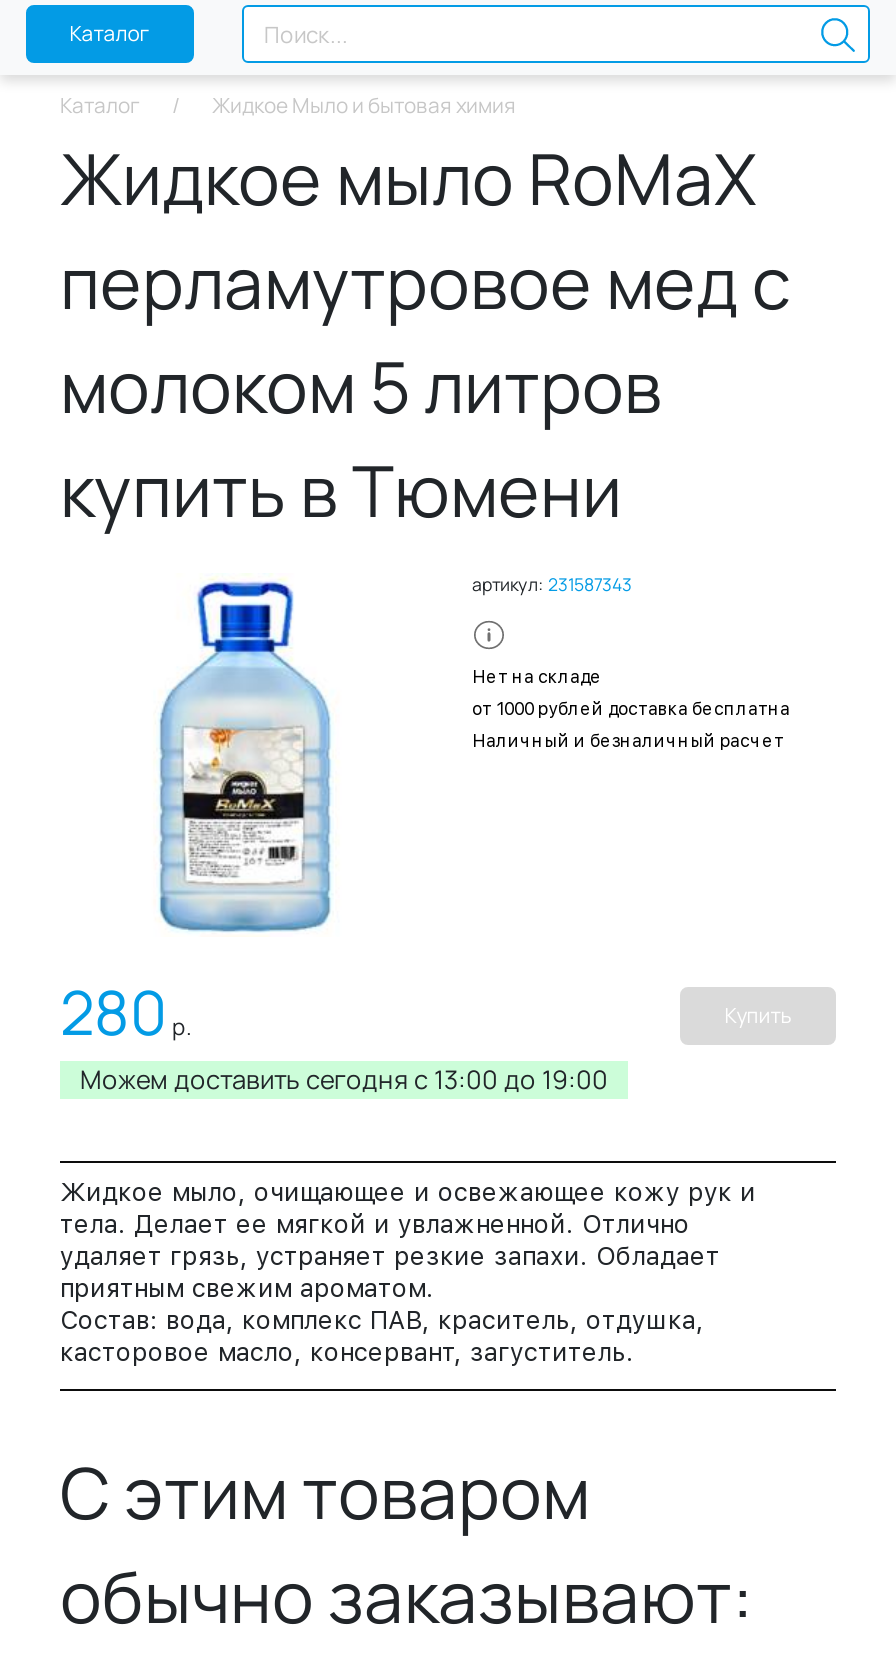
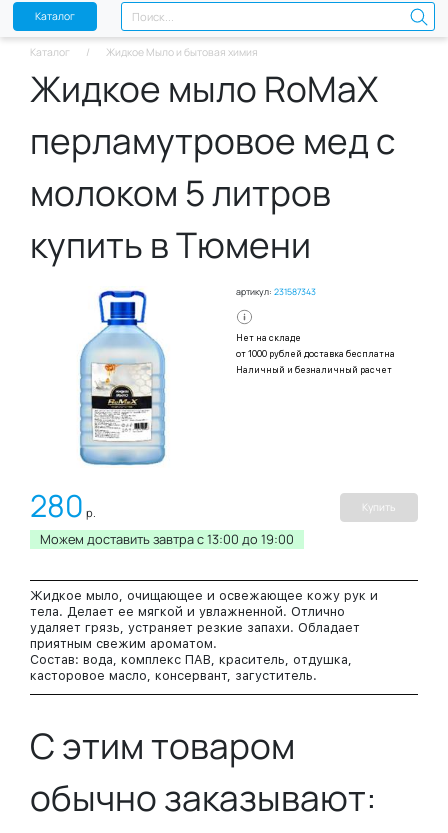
- Можем доставить сегодня c 13:00 до 19:00
+ Можем доставить завтра c 13:00 до 19:00
